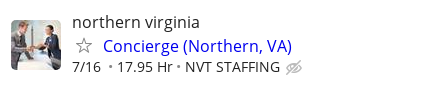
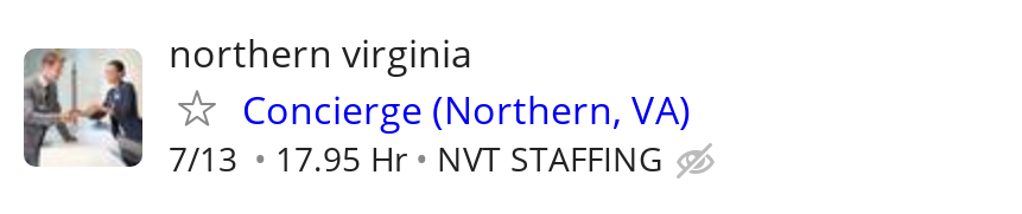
- 7/16 17.95 Hr NVT STAFFING
+ 7/13 17.95 Hr NVT STAFFING
